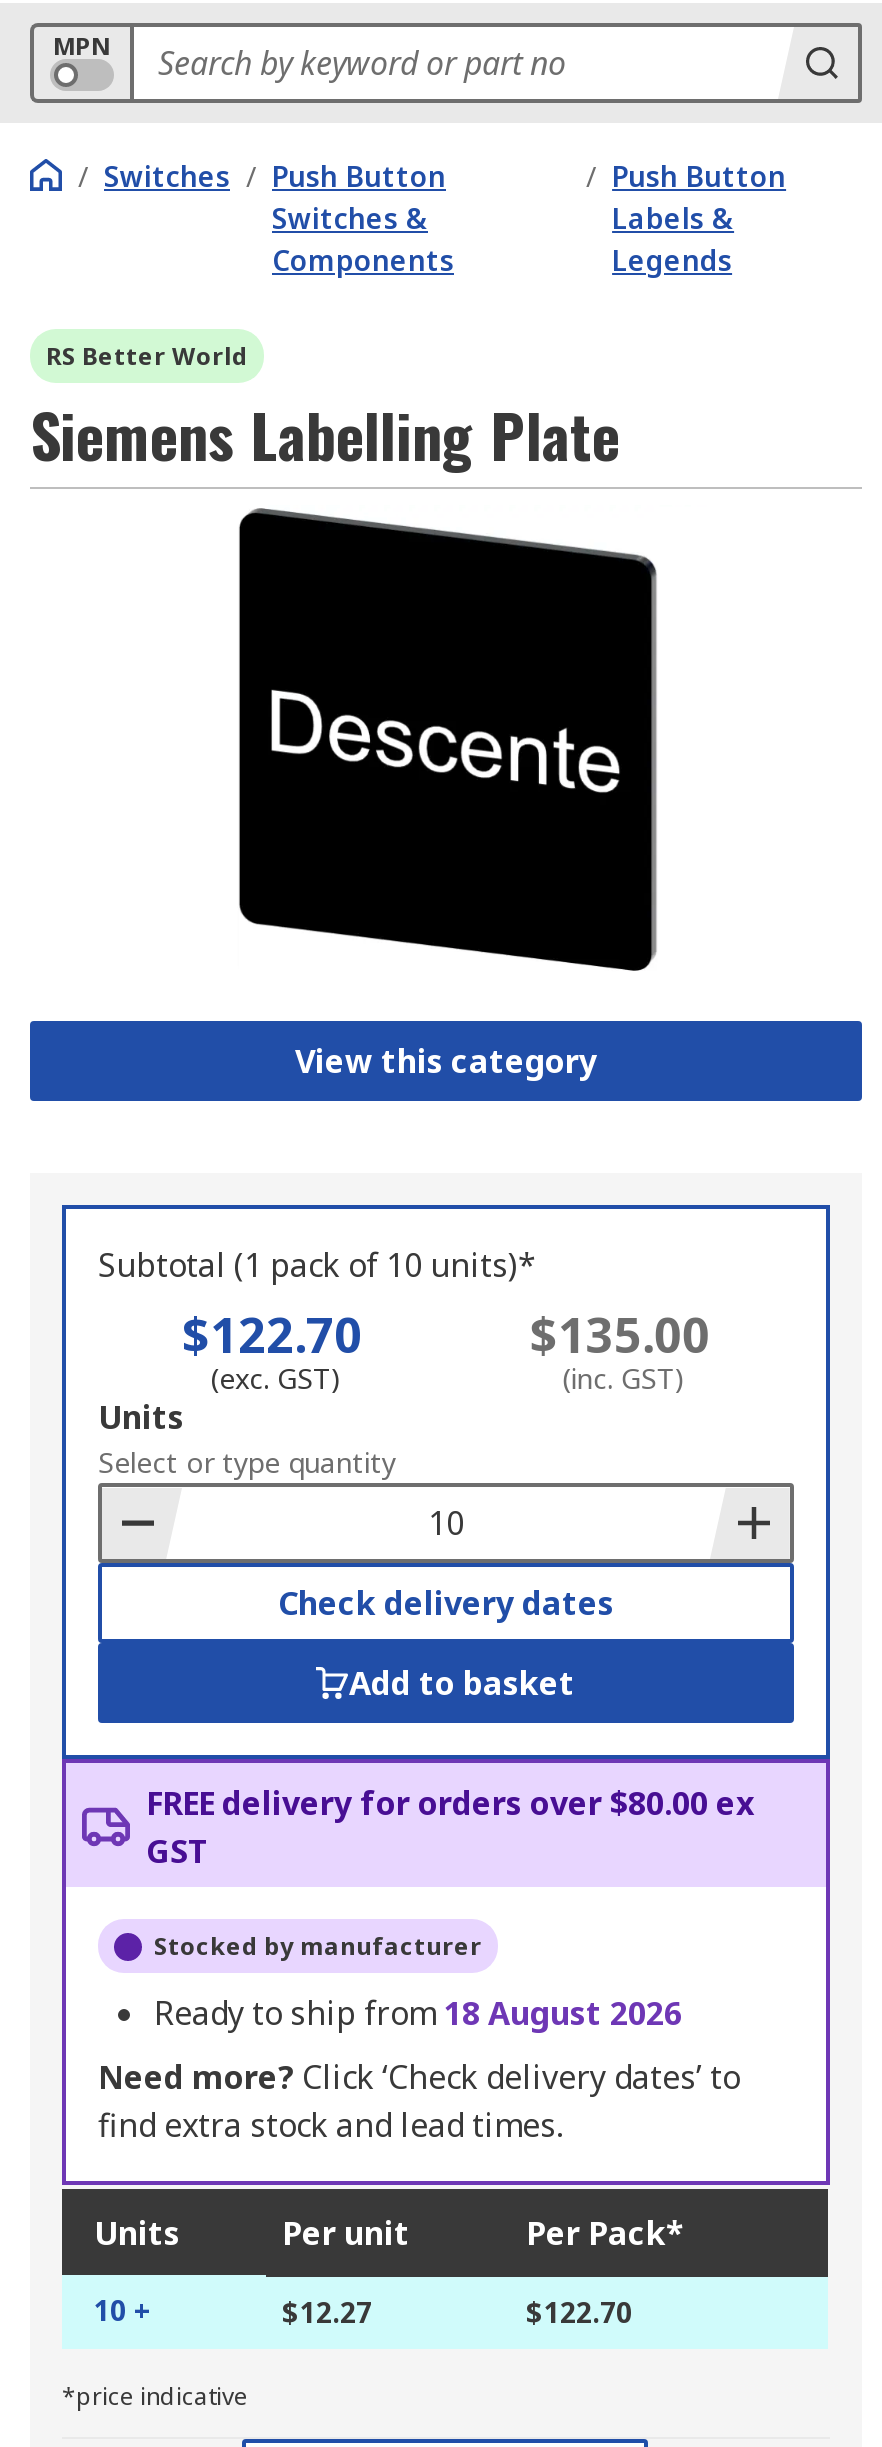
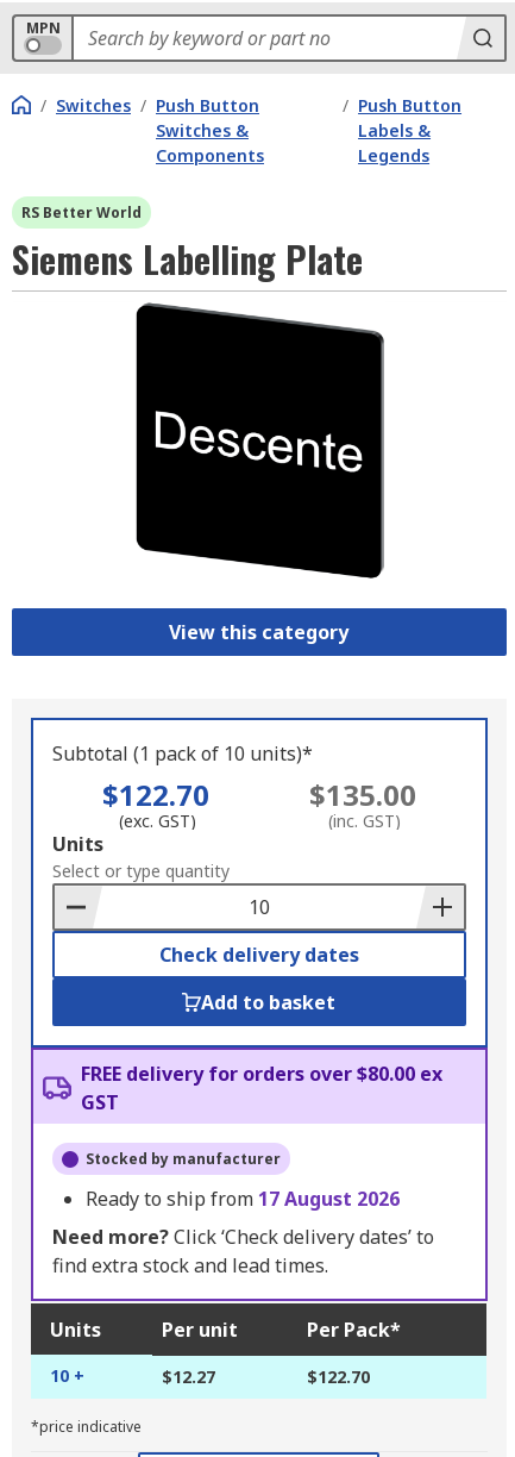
- Ready to ship from 18 August 2026
+ Ready to ship from 17 August 2026
